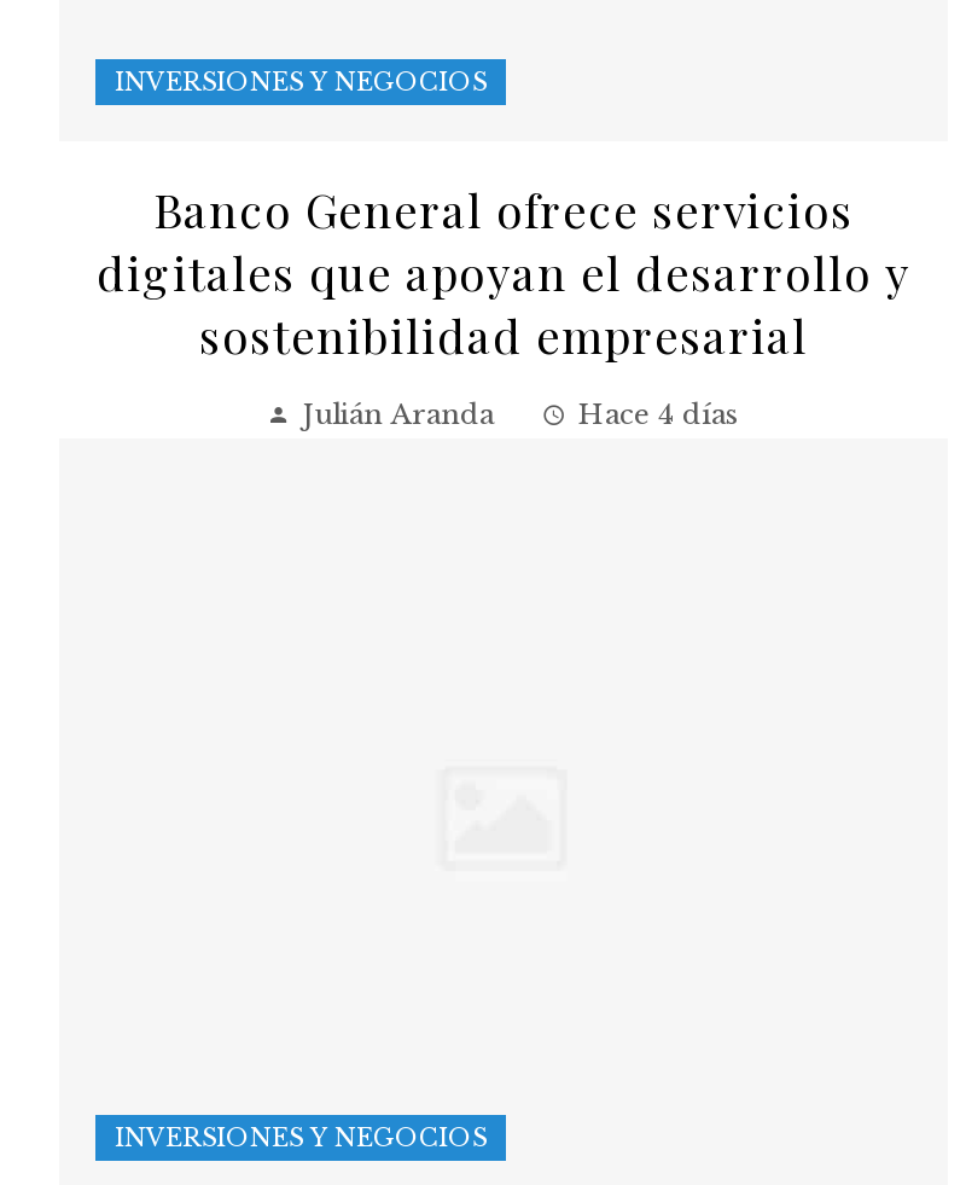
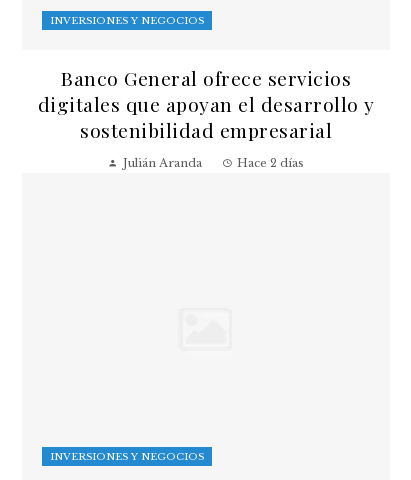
- Hace 4 días
+ Hace 2 días
